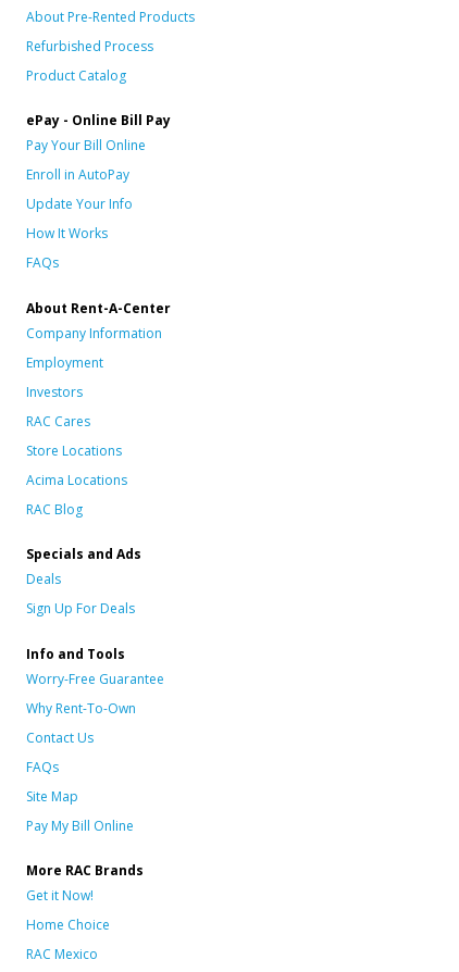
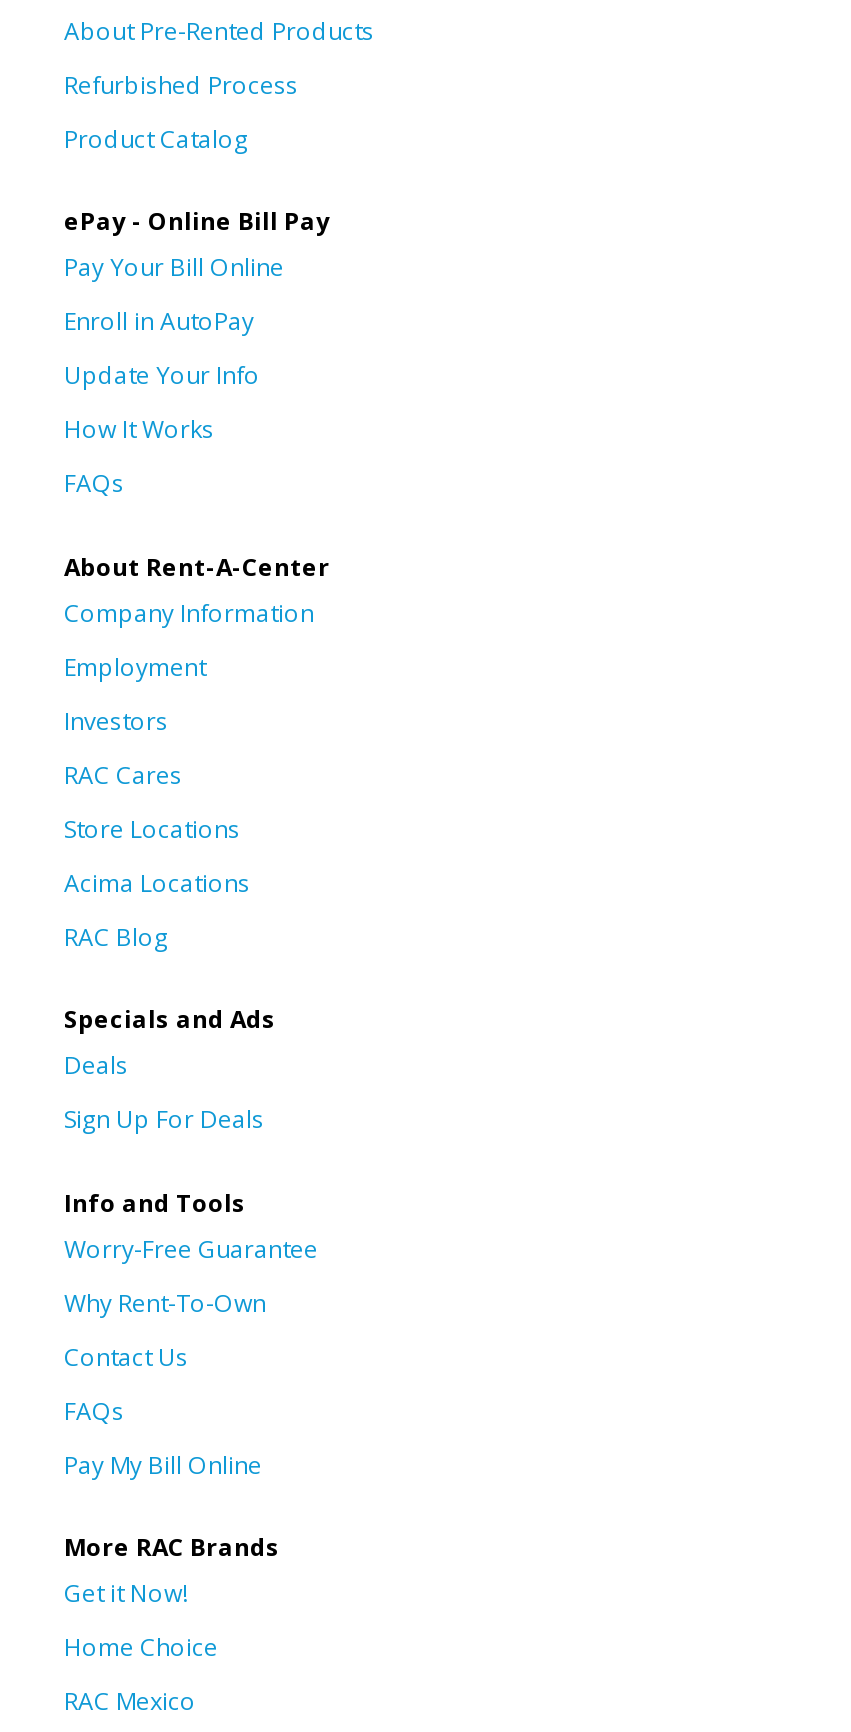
- Site Map
